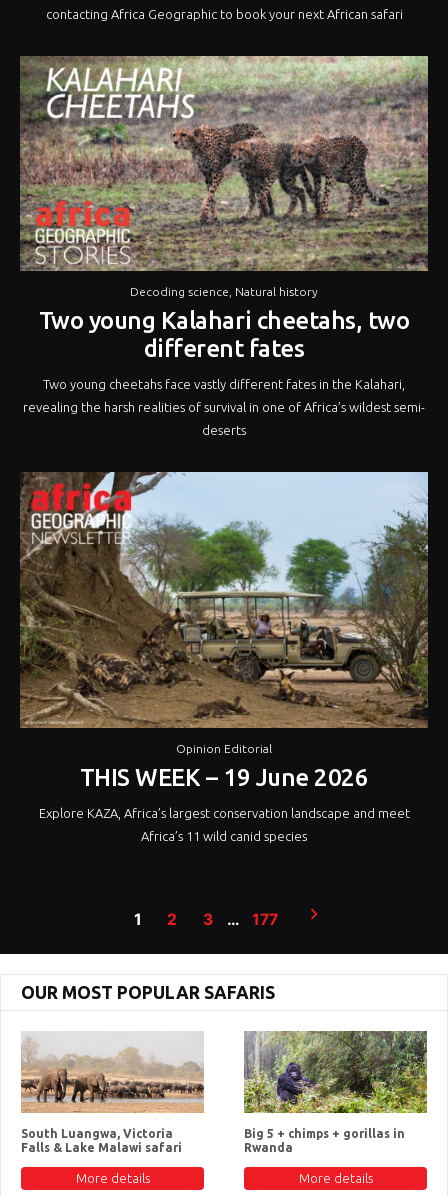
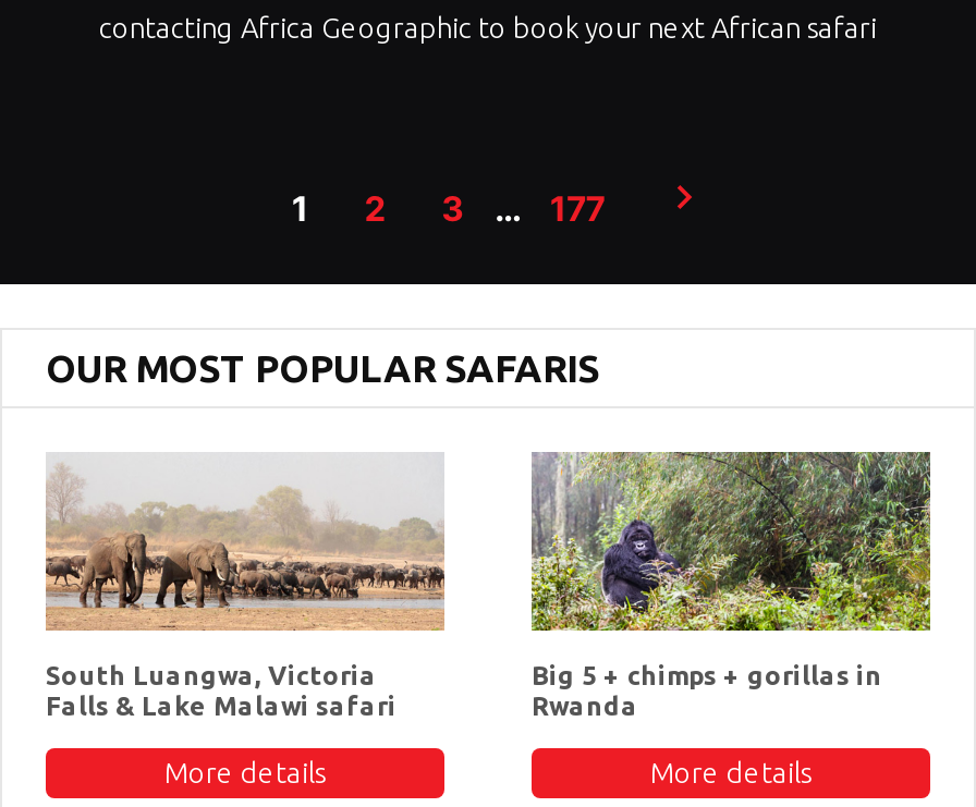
- [image]
- Decoding science, Natural history
- Two young Kalahari cheetahs, two
- different fates
- Two young cheetahs face vastly different fates in the Kalahari,
- revealing the harsh realities of survival in one of Africa’s wildest semi-
- deserts

- [image]
- Opinion Editorial
- THIS WEEK – 19 June 2026
- Explore KAZA, Africa’s largest conservation landscape and meet
- Africa’s 11 wild canid species
